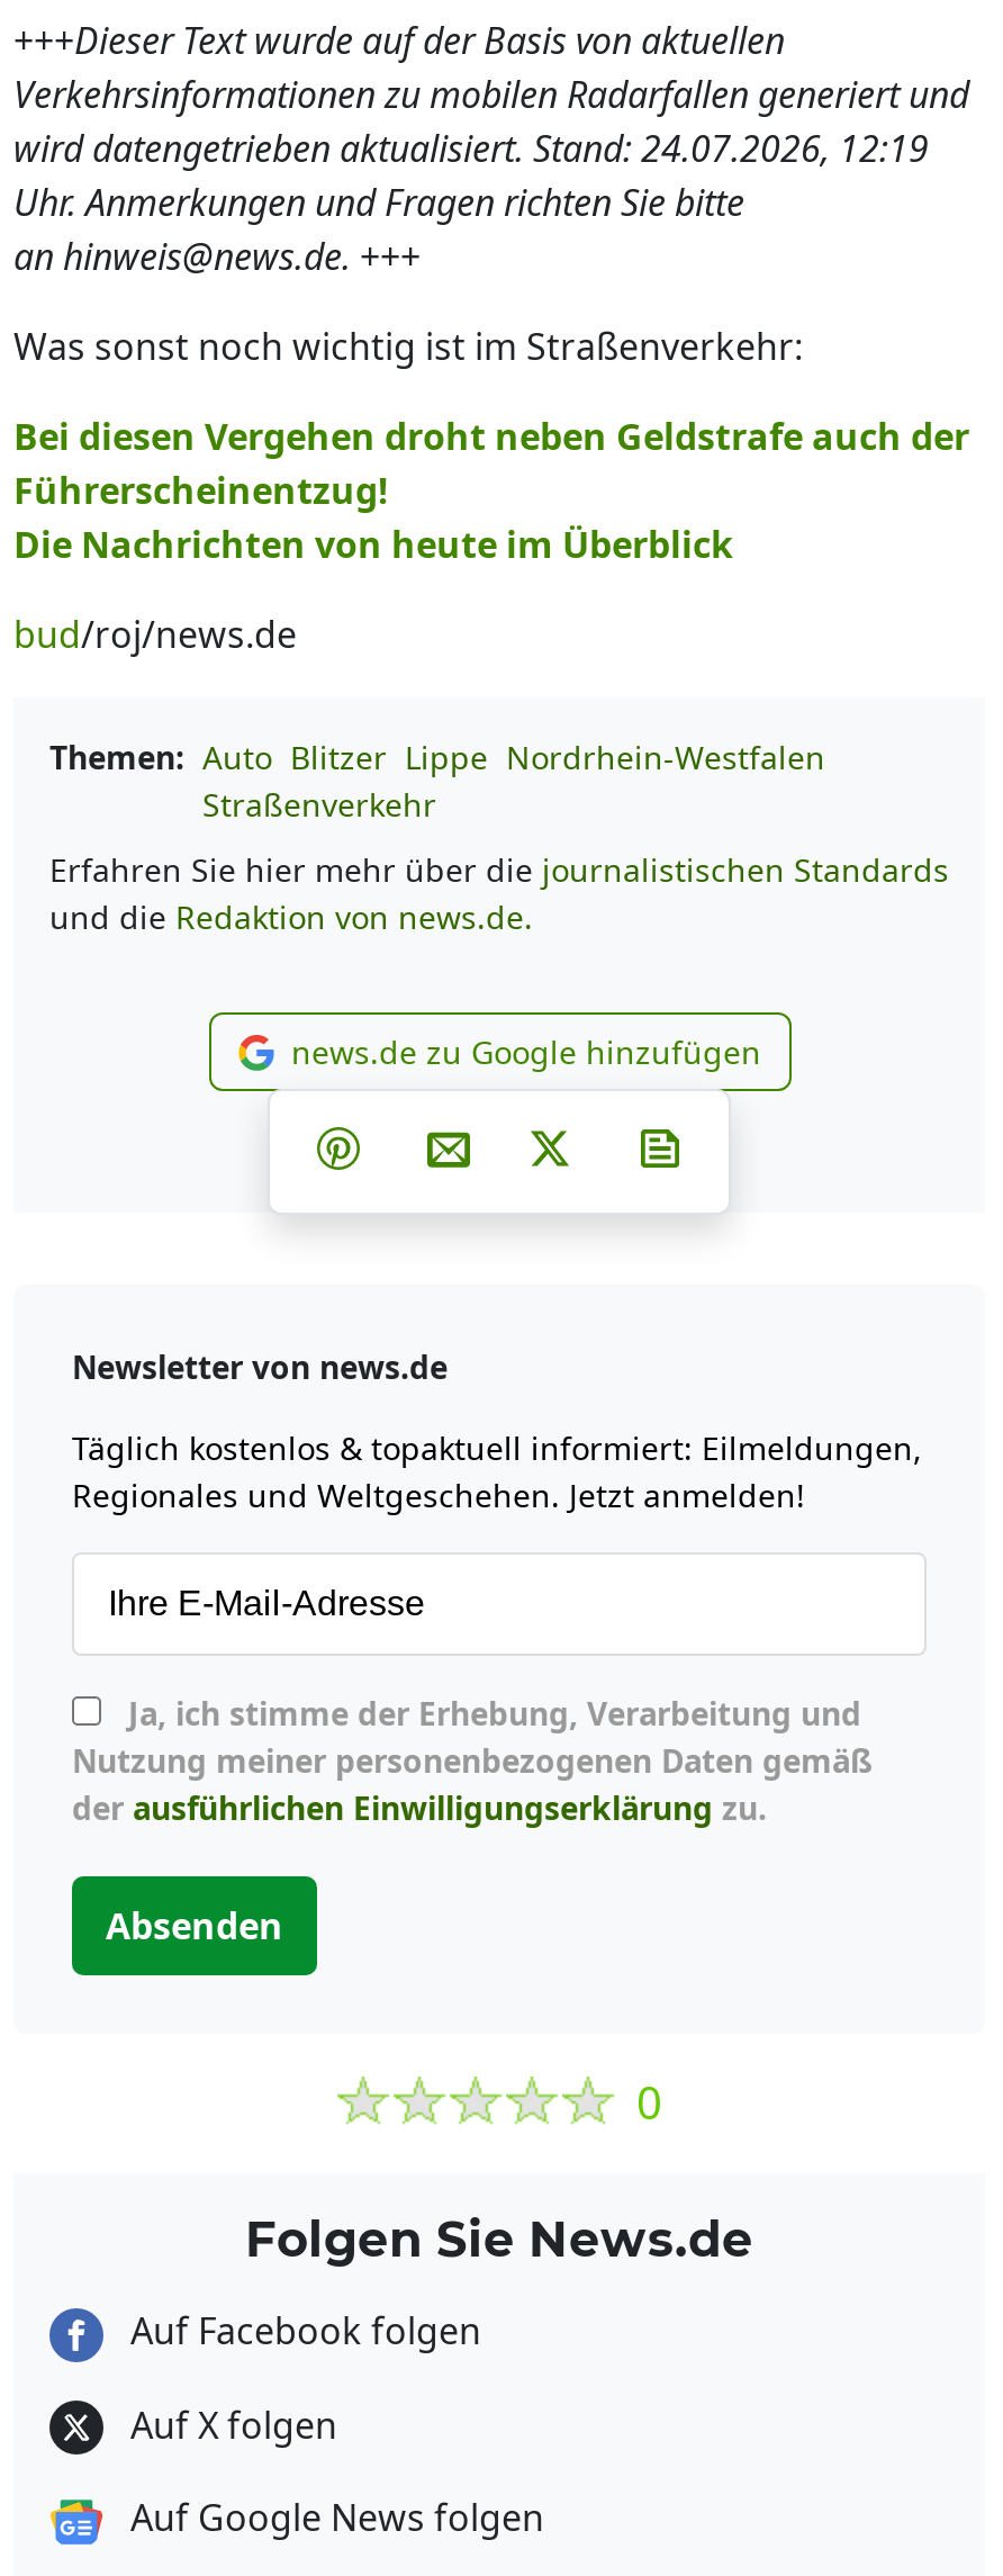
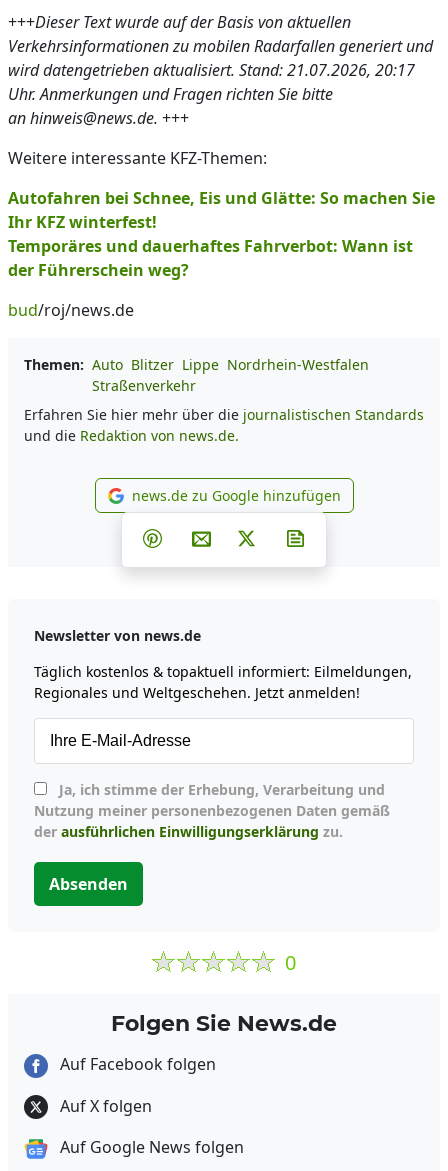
- wird datengetrieben aktualisiert. Stand: 24.07.2026, 12:19
+ wird datengetrieben aktualisiert. Stand: 21.07.2026, 20:17

- Was sonst noch wichtig ist im Straßenverkehr:
+ Weitere interessante KFZ-Themen:

- Bei diesen Vergehen droht neben Geldstrafe auch der
- Führerscheinentzug!
- Die Nachrichten von heute im Überblick
+ Autofahren bei Schnee, Eis und Glätte: So machen Sie
+ Ihr KFZ winterfest!
+ Temporäres und dauerhaftes Fahrverbot: Wann ist
+ der Führerschein weg?
